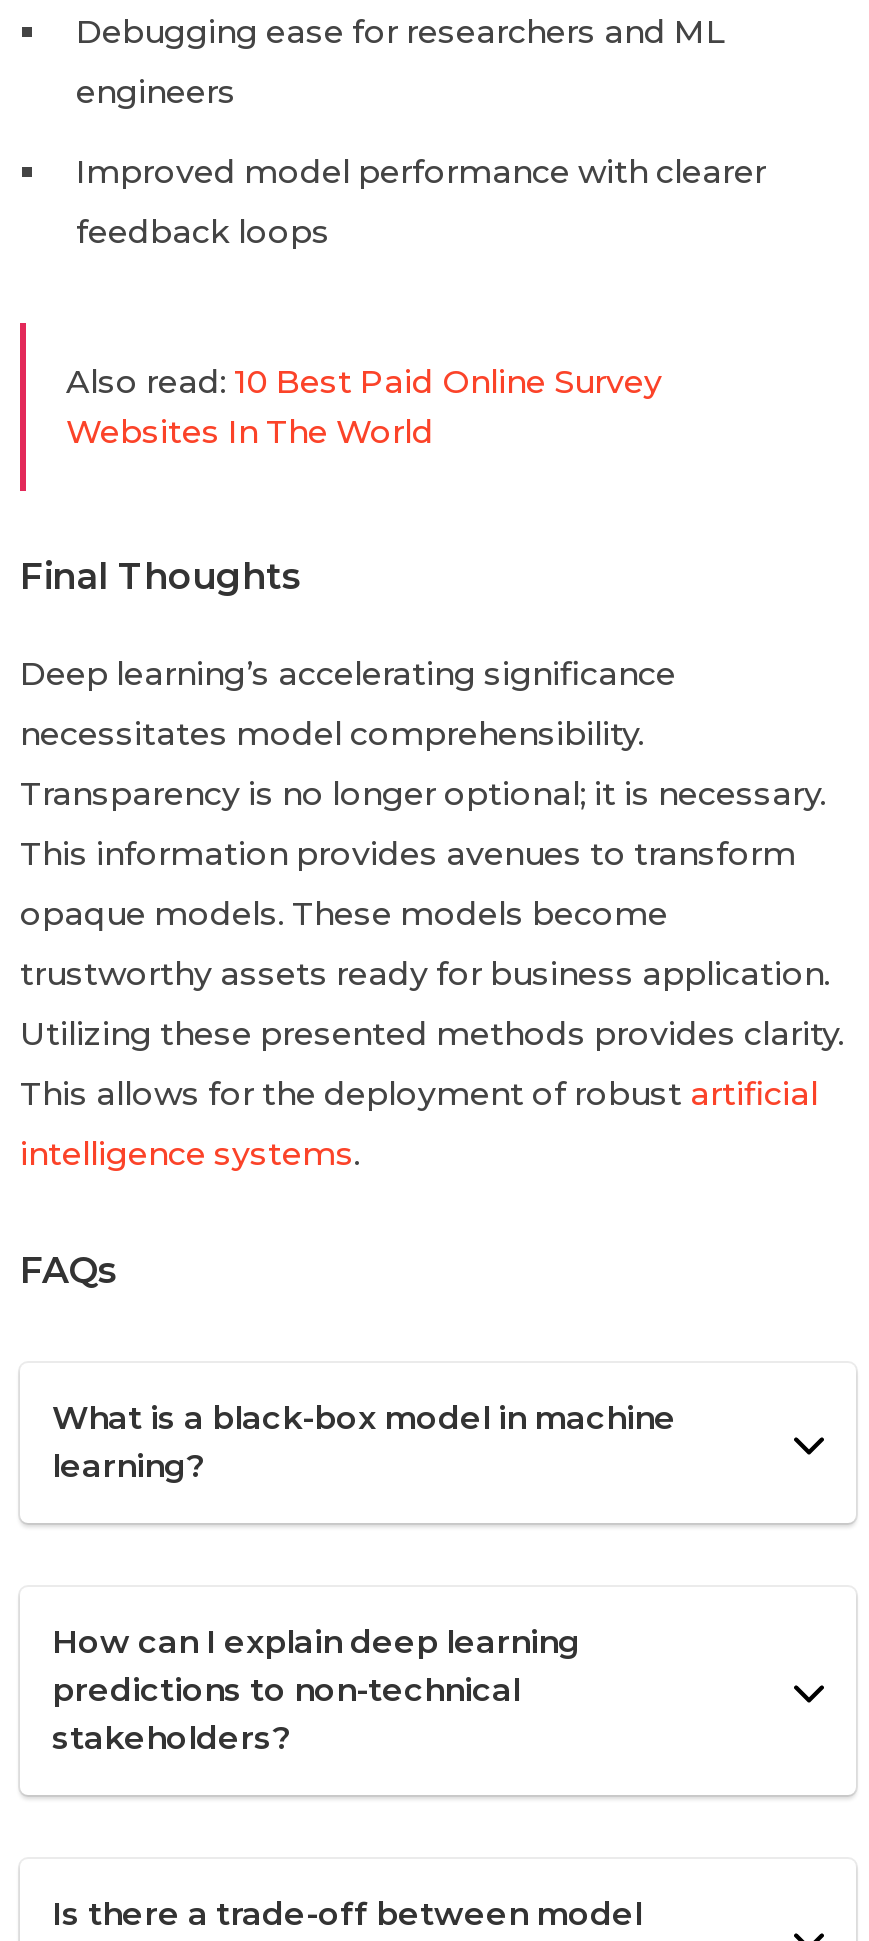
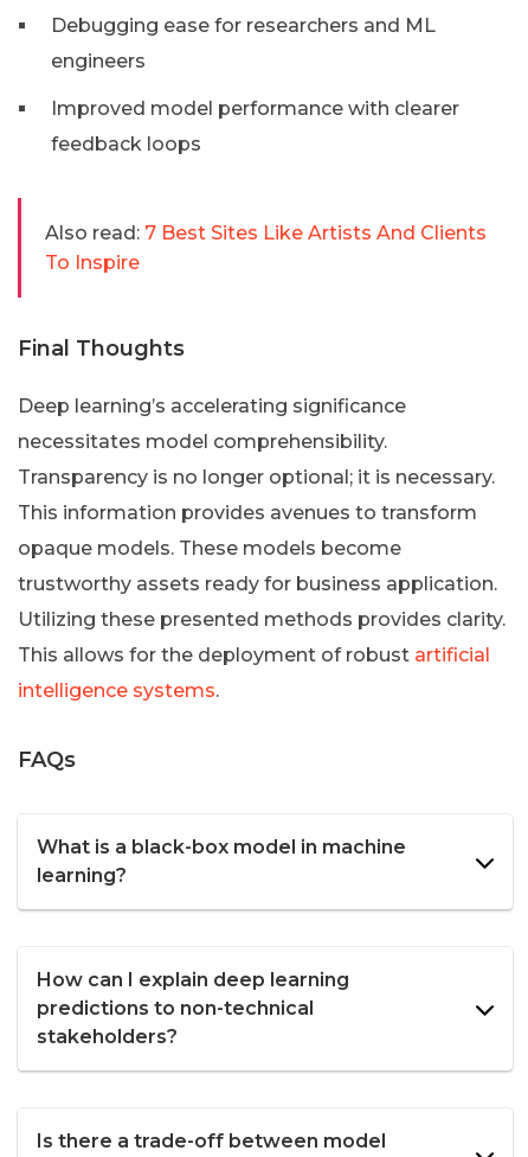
- Also read: 10 Best Paid Online Survey
- Websites In The World
+ Also read: 7 Best Sites Like Artists And Clients
+ To Inspire
